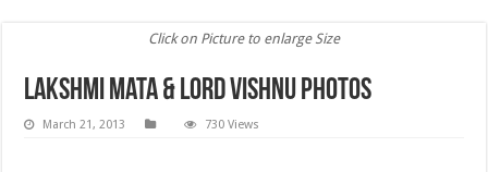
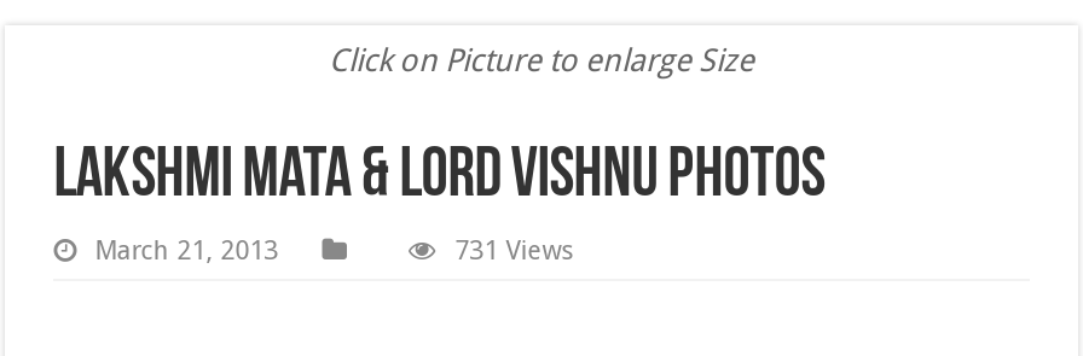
- 730 Views
+ 731 Views
